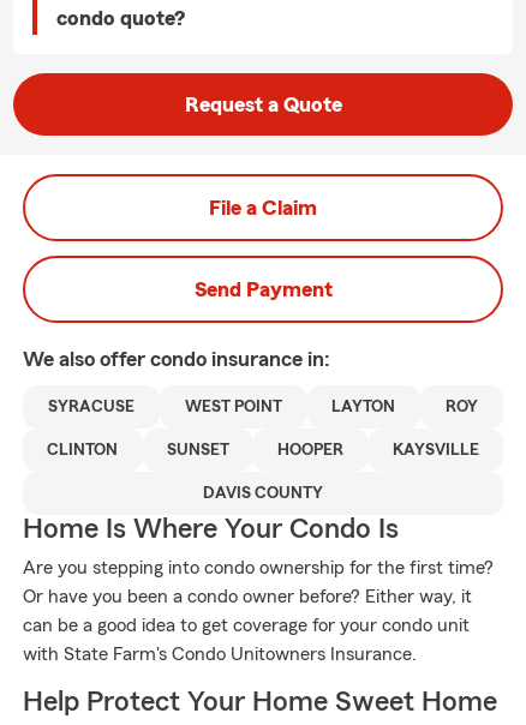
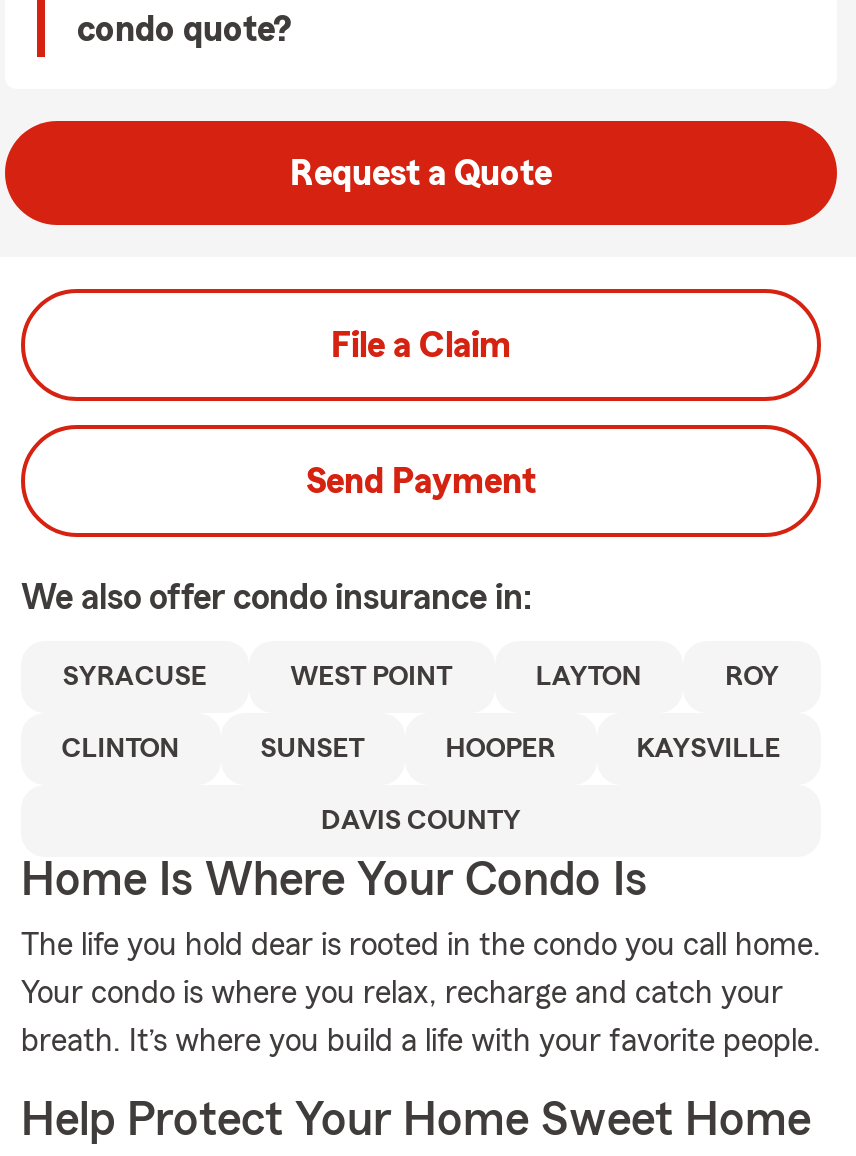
- Are you stepping into condo ownership for the first time?
- Or have you been a condo owner before? Either way, it
- can be a good idea to get coverage for your condo unit
- with State Farm's Condo Unitowners Insurance.
+ The life you hold dear is rooted in the condo you call home.
+ Your condo is where you relax, recharge and catch your
+ breath. It’s where you build a life with your favorite people.
